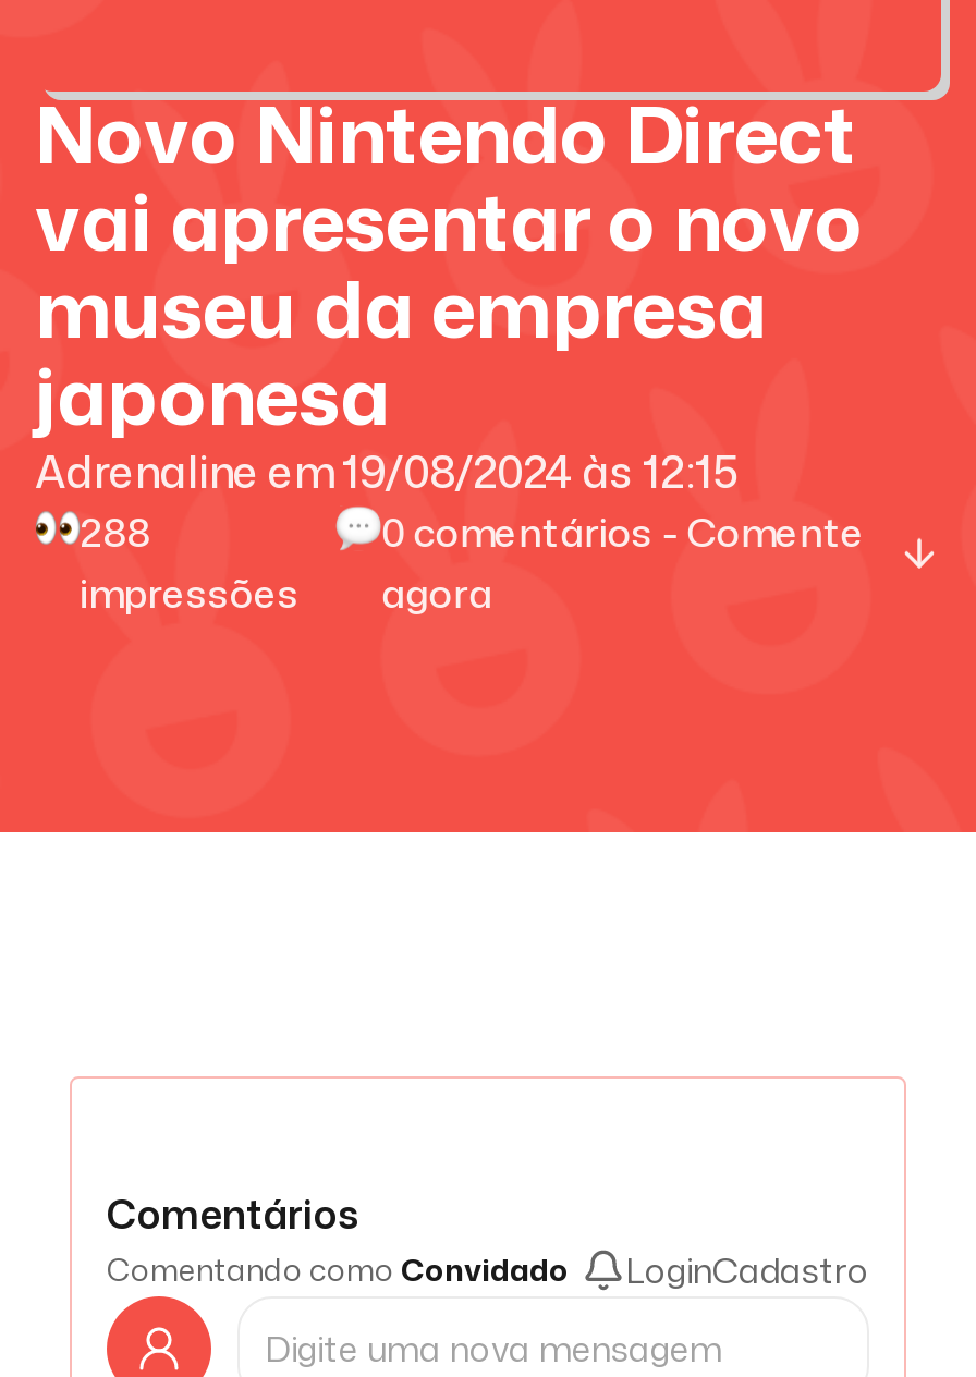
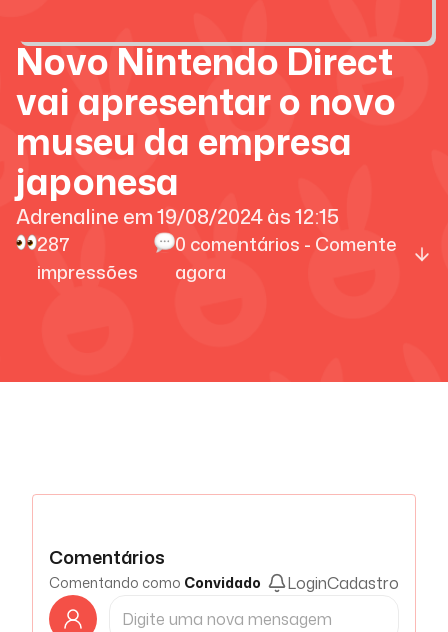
- 288
+ 287
